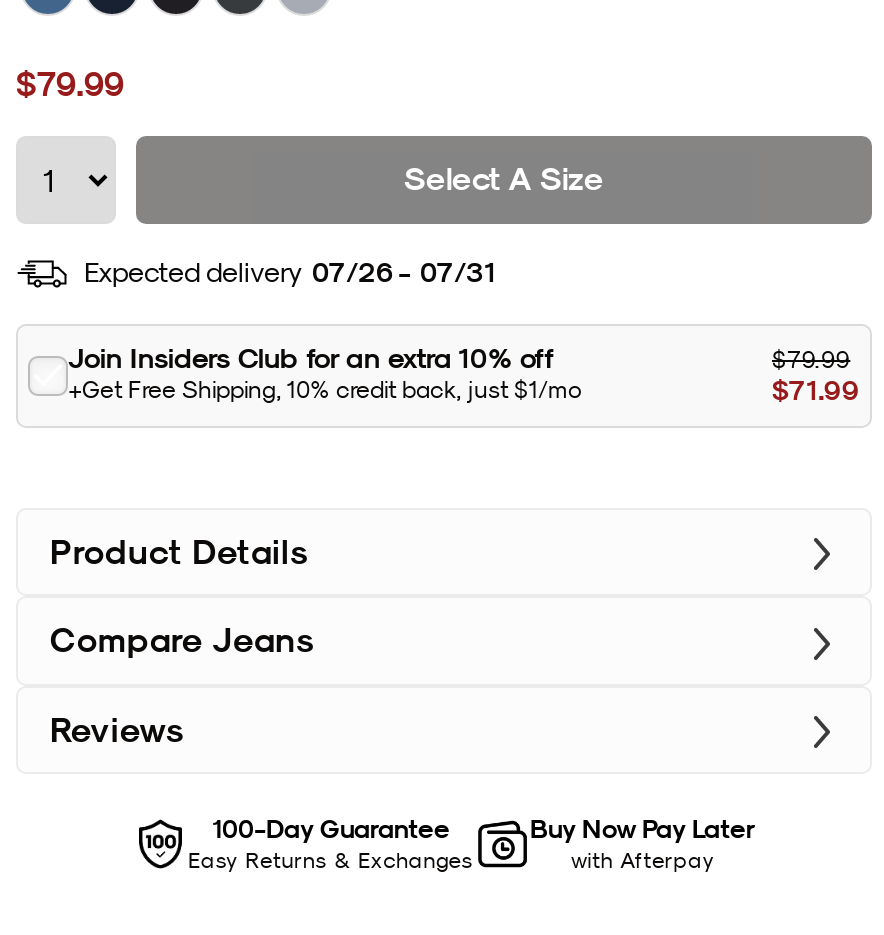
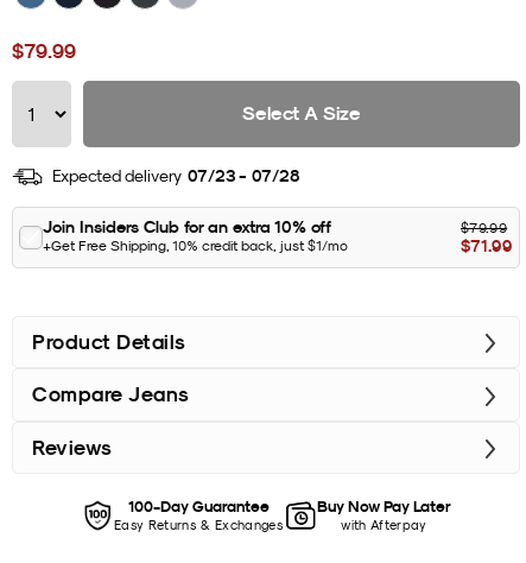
- Expected delivery 07/26 - 07/31
+ Expected delivery 07/23 - 07/28
